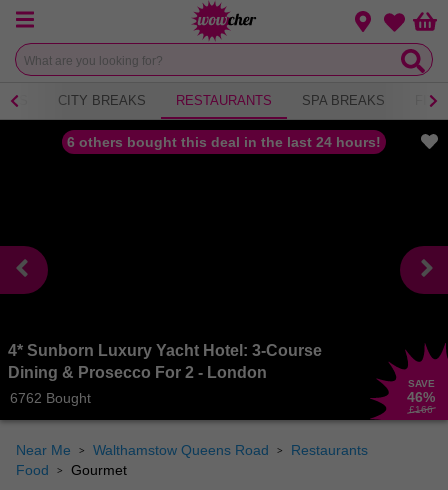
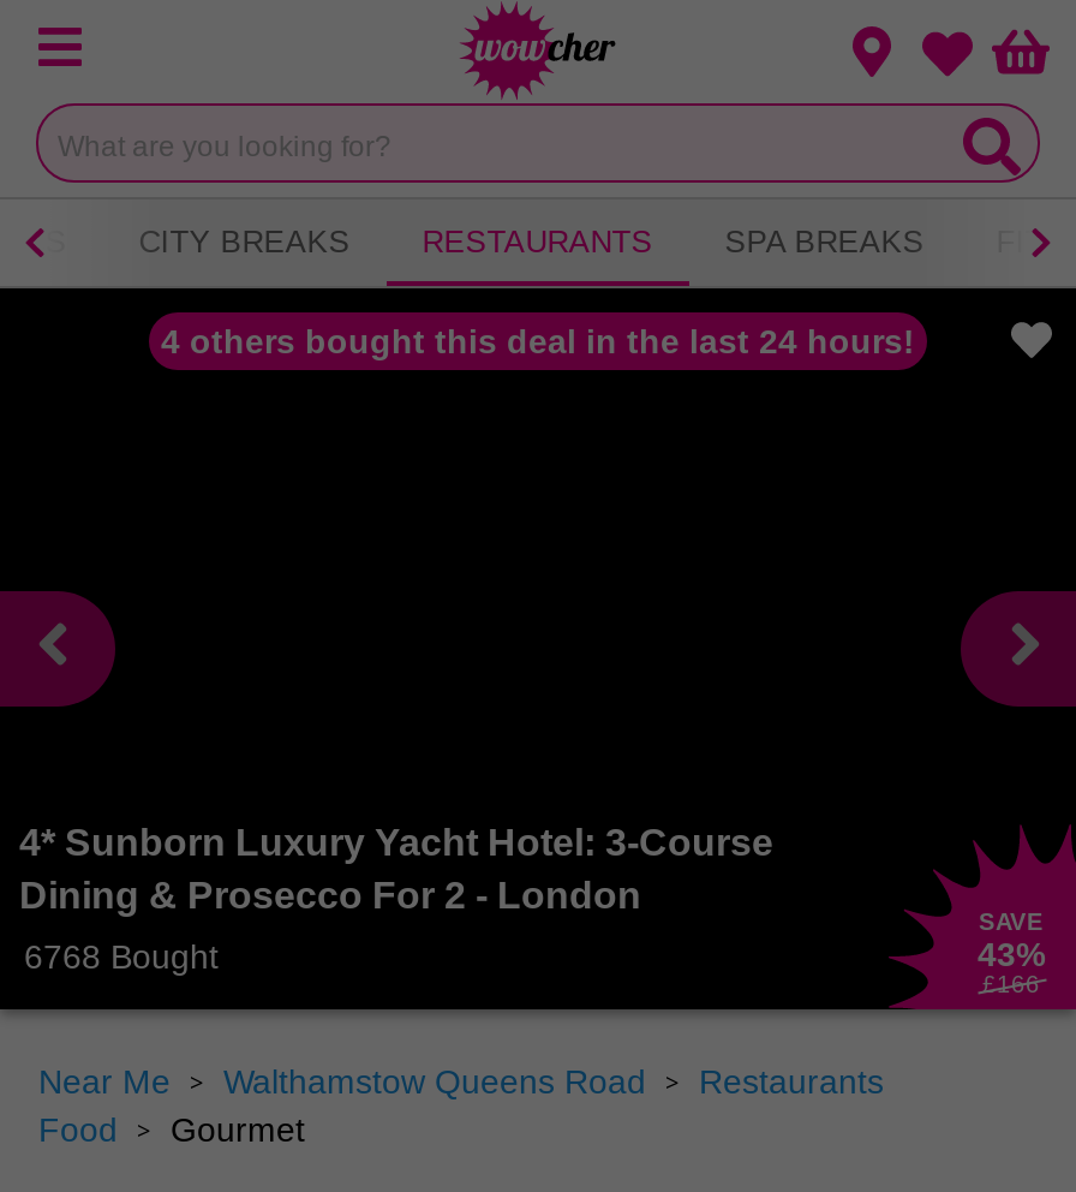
- 6 others bought this deal in the last 24 hours!
+ 4 others bought this deal in the last 24 hours!

- 6762 Bought
+ 6768 Bought

- 46%
+ 43%
